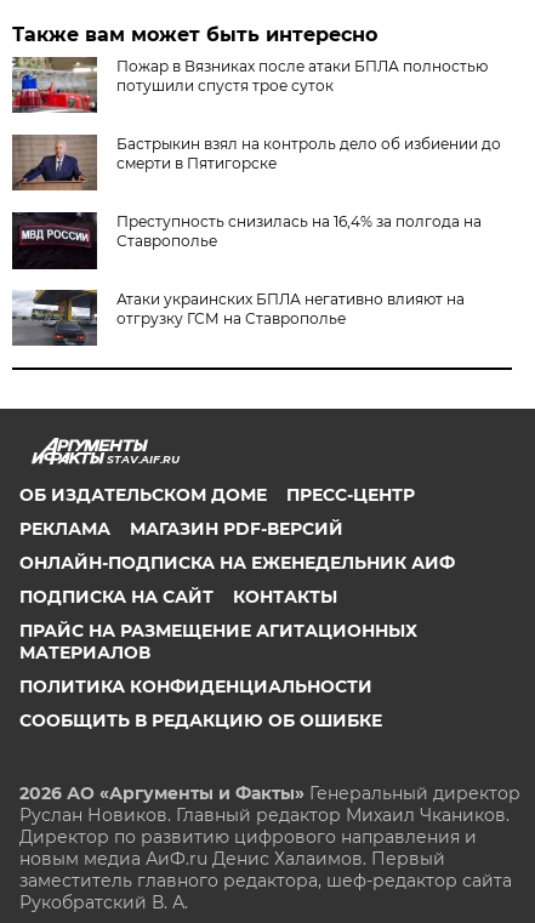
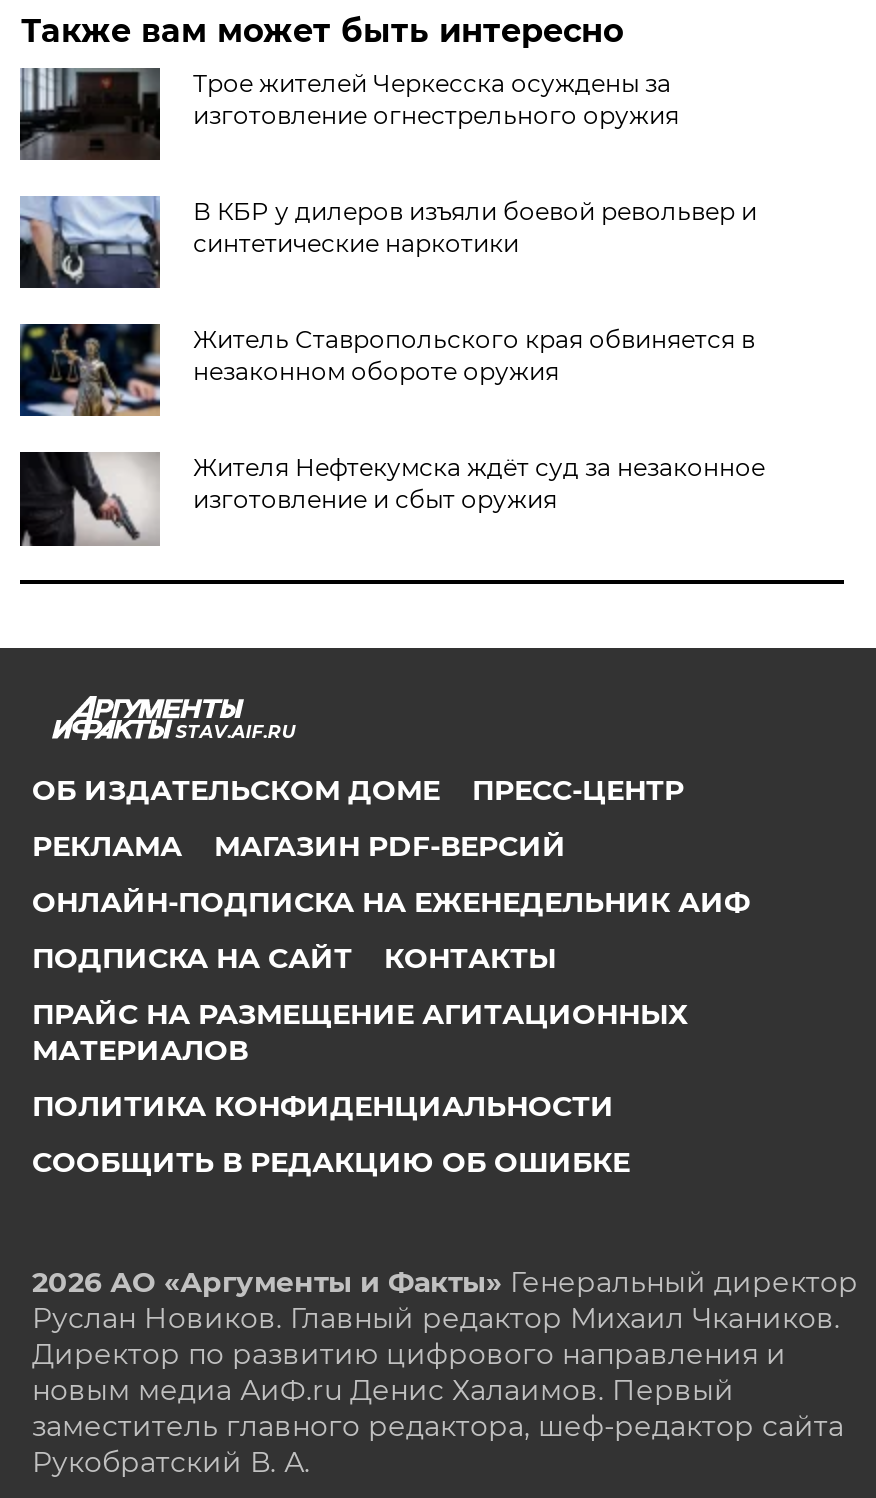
- [image]
- Пожар в Вязниках после атаки БПЛА полностью
- потушили спустя трое суток
+ [image]
+ Трое жителей Черкесска осуждены за
+ изготовление огнестрельного оружия

- [image]
- Бастрыкин взял на контроль дело об избиении до
- смерти в Пятигорске
+ [image]
+ В КБР у дилеров изъяли боевой револьвер и
+ синтетические наркотики

- [image]
- Преступность снизилась на 16,4% за полгода на
- Ставрополье
+ [image]
+ Житель Ставропольского края обвиняется в
+ незаконном обороте оружия

- [image]
- Атаки украинских БПЛА негативно влияют на
- отгрузку ГСМ на Ставрополье
+ [image]
+ Жителя Нефтекумска ждёт суд за незаконное
+ изготовление и сбыт оружия
